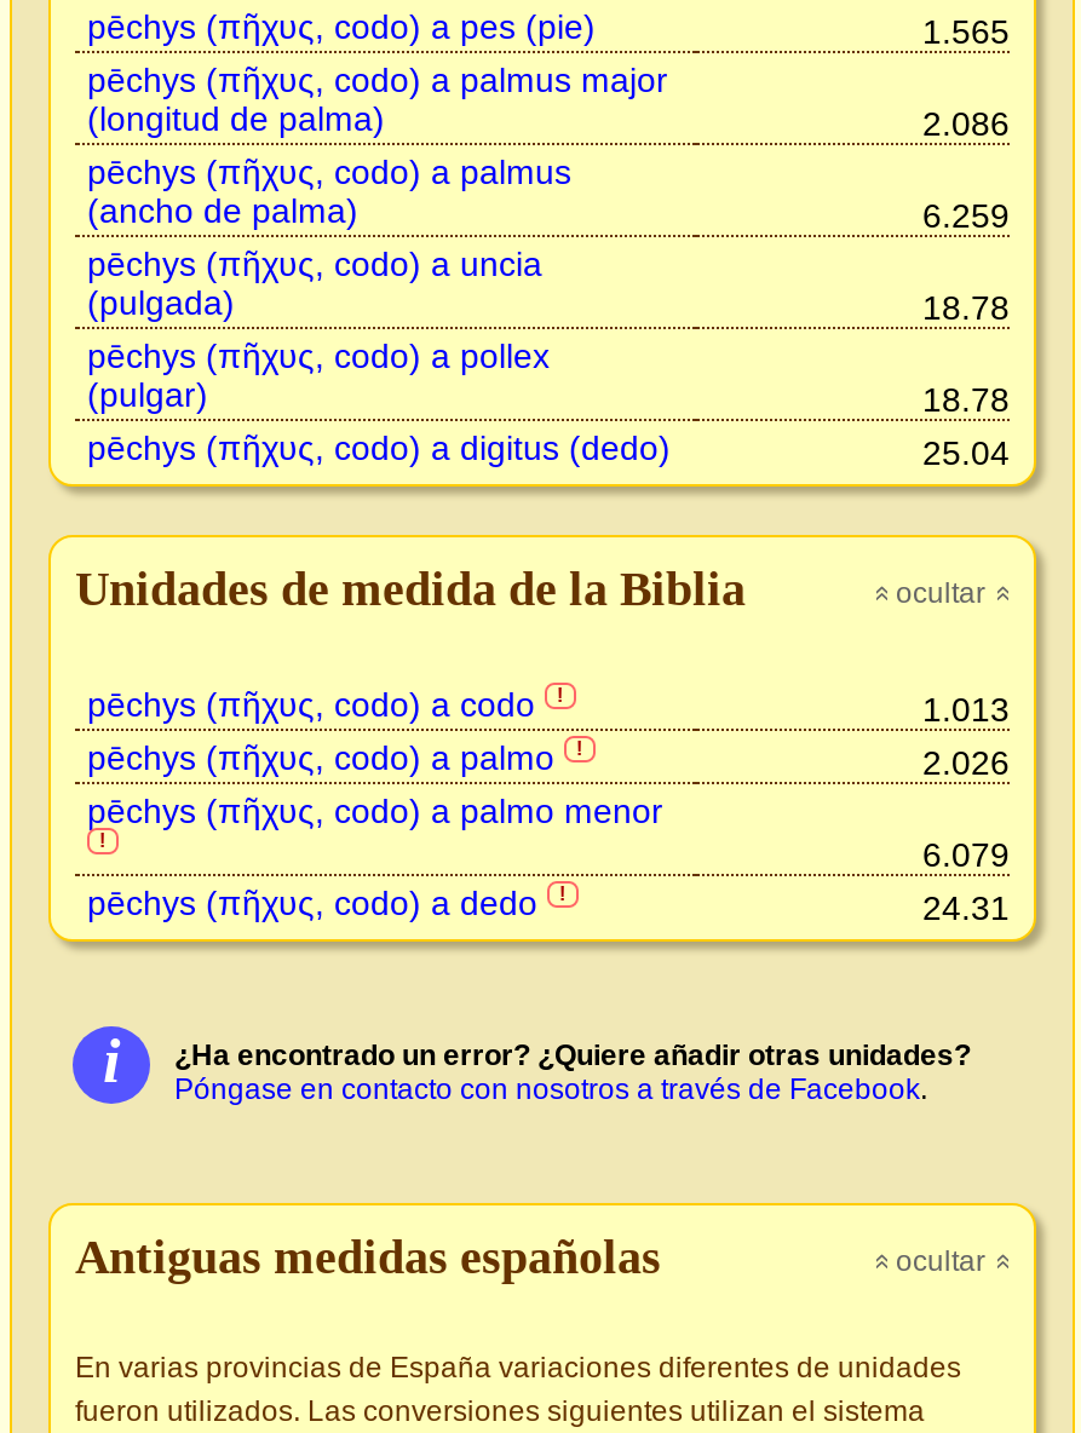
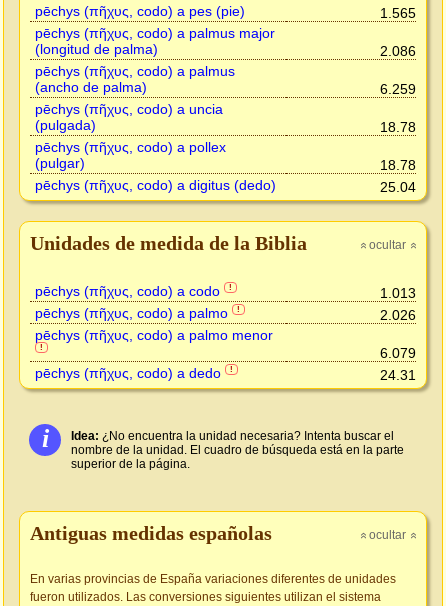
- ¿Ha encontrado un error? ¿Quiere añadir otras unidades?
- Póngase en contacto con nosotros a través de Facebook.
+ Idea: ¿No encuentra la unidad necesaria? Intenta buscar el
+ nombre de la unidad. El cuadro de búsqueda está en la parte
+ superior de la página.
